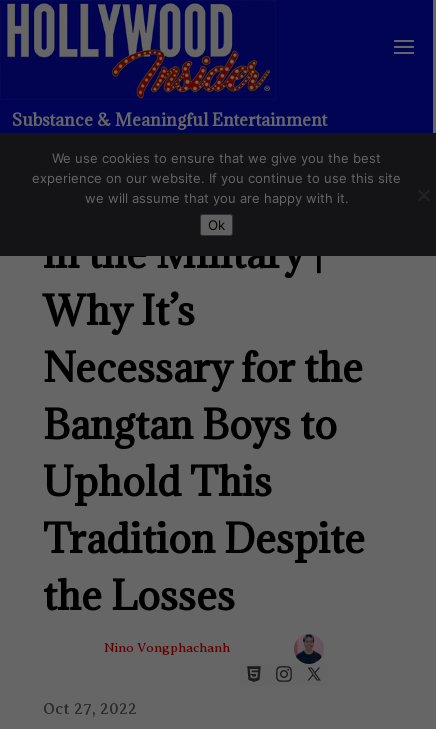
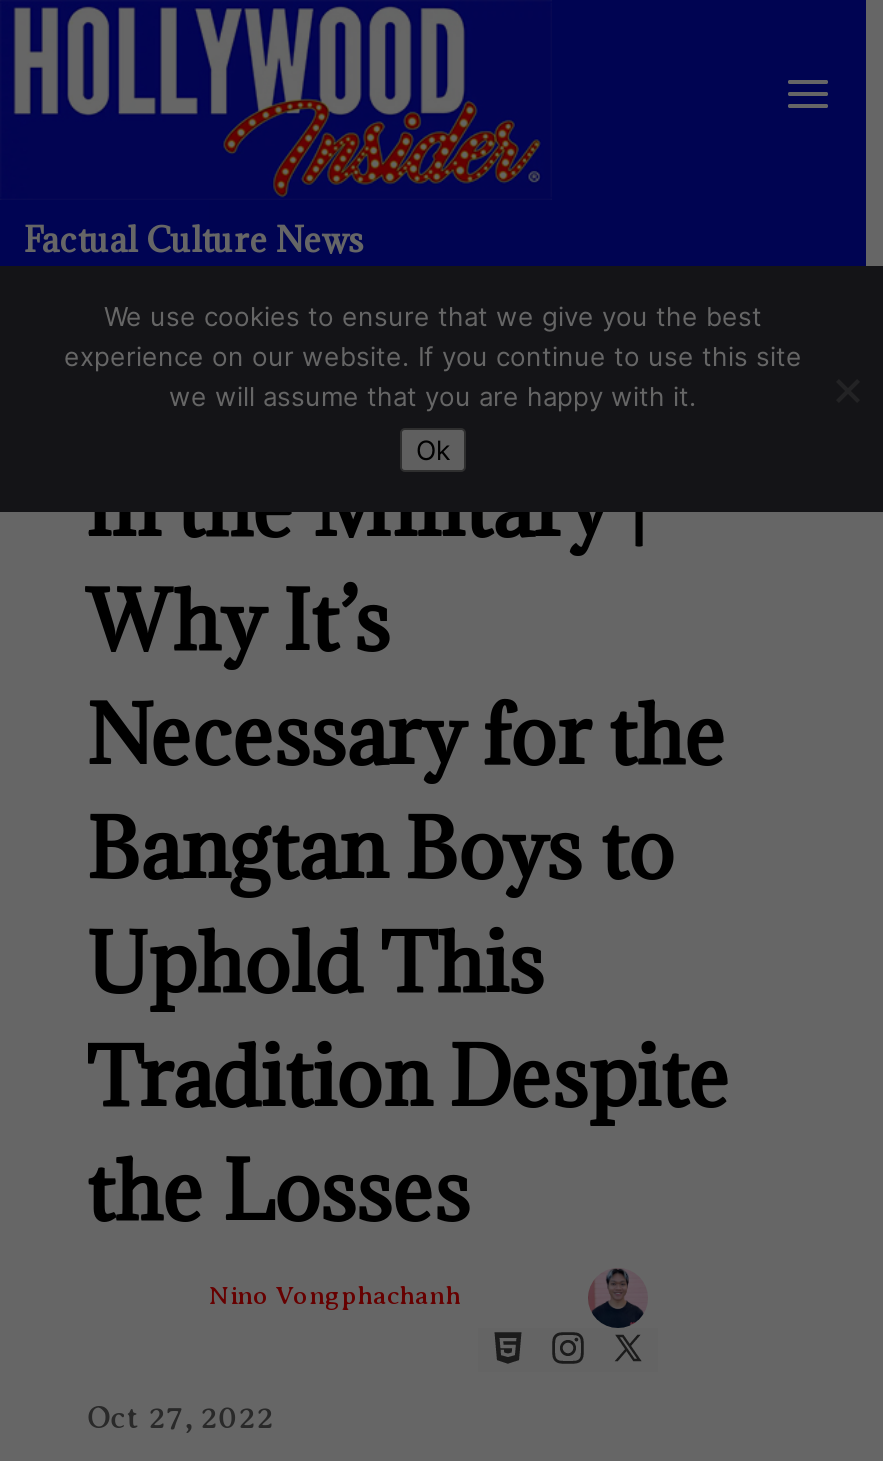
- Substance & Meaningful Entertainment
+ Factual Culture News
